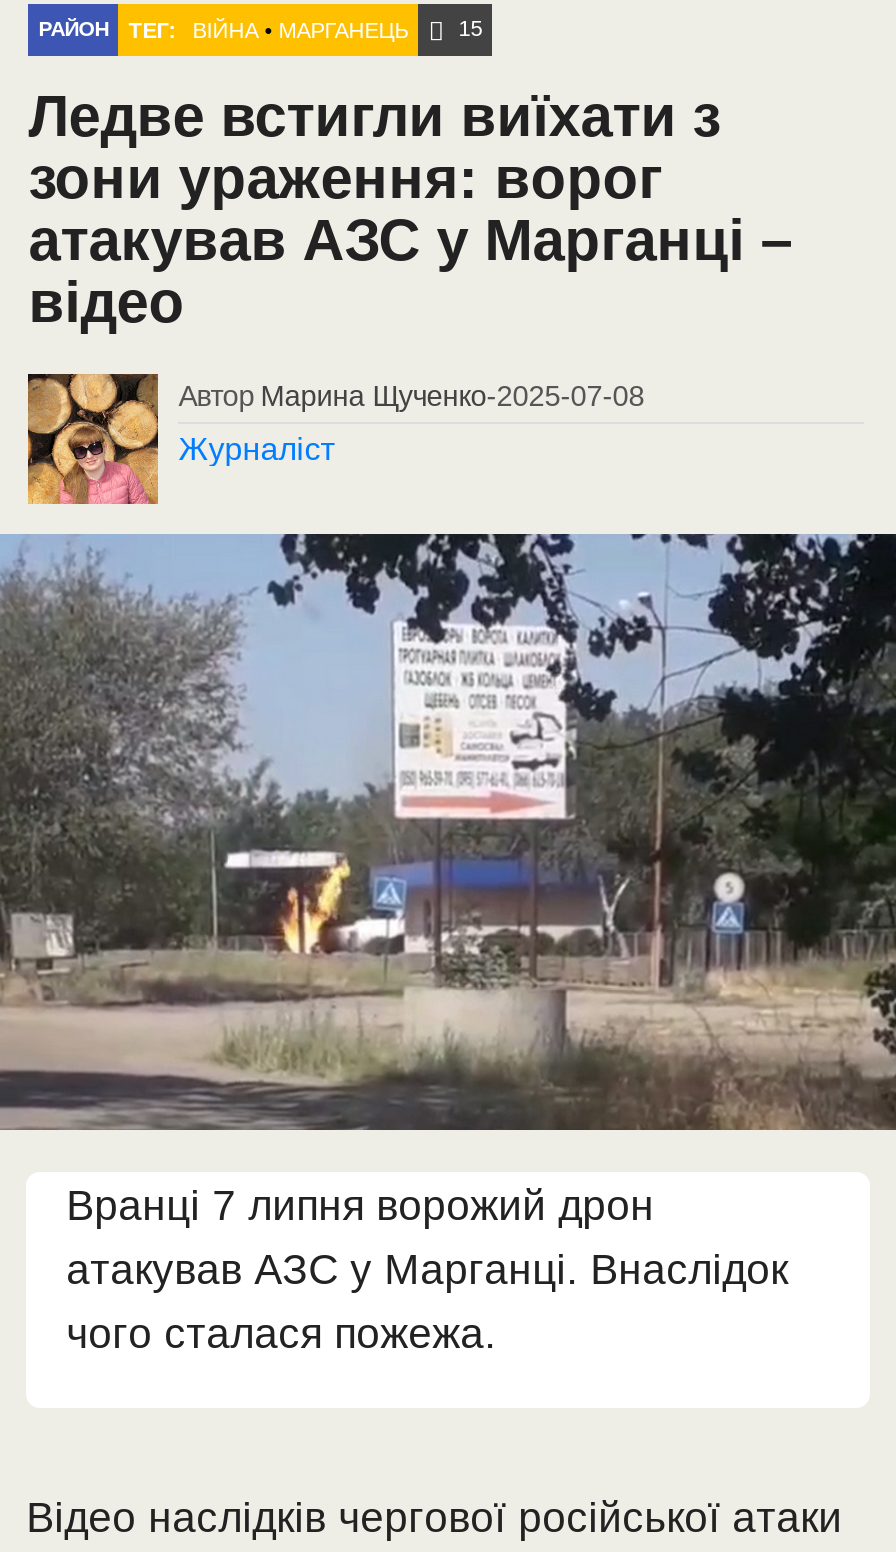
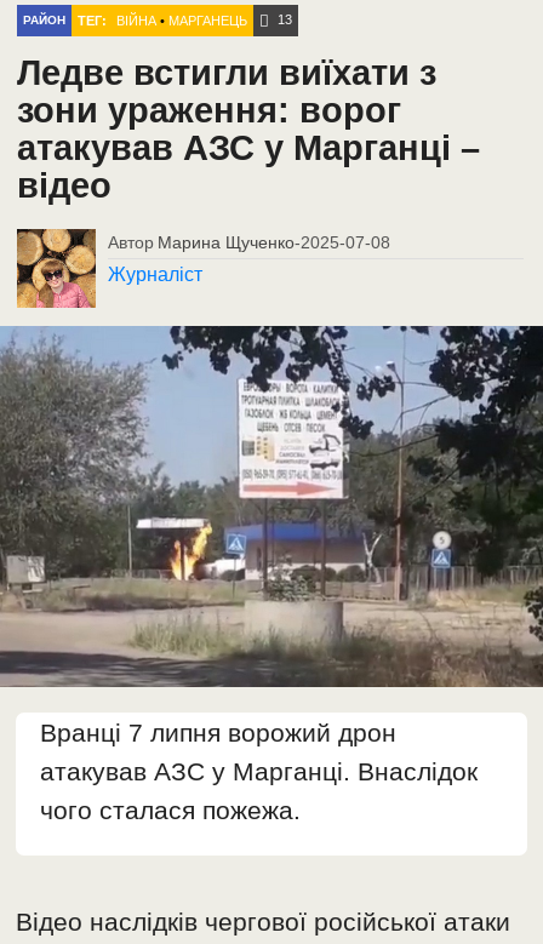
- 15
+ 13
